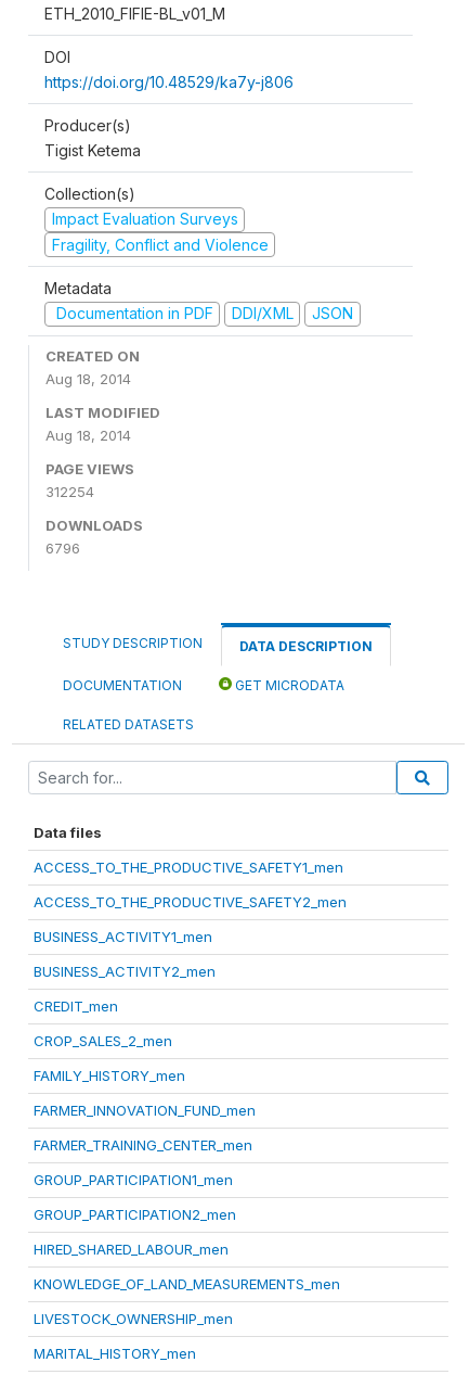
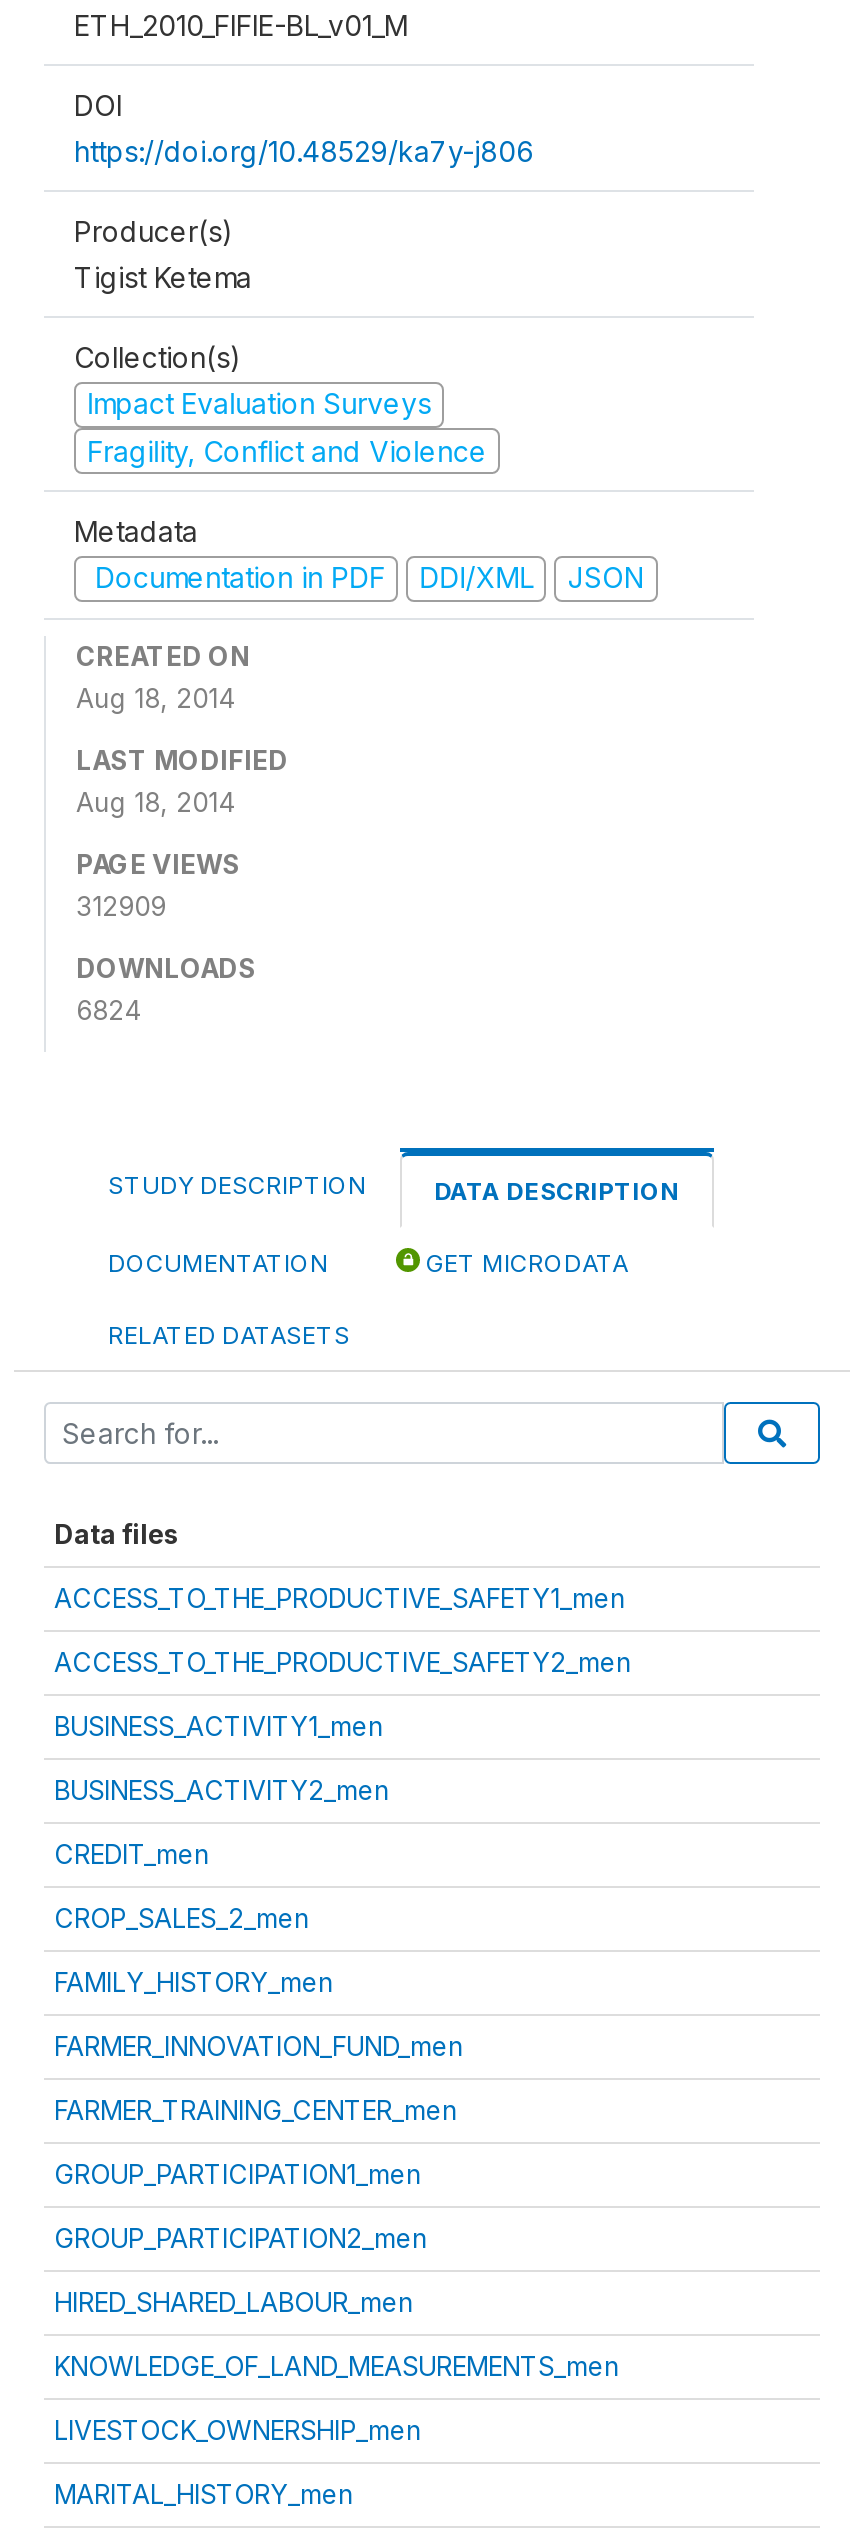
- 312254
+ 312909

- 6796
+ 6824
